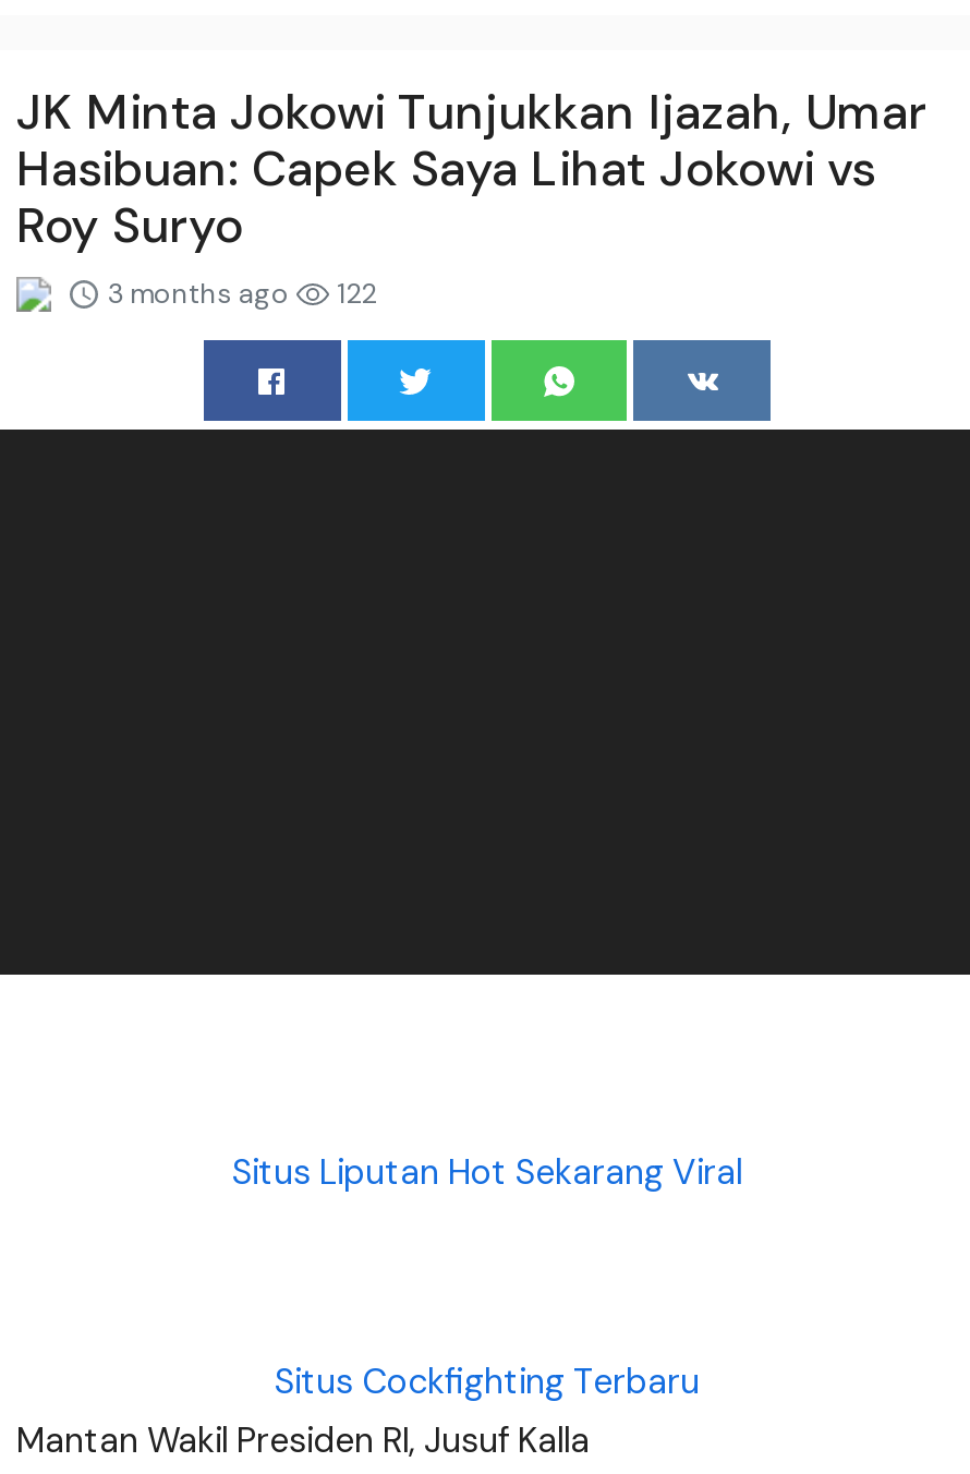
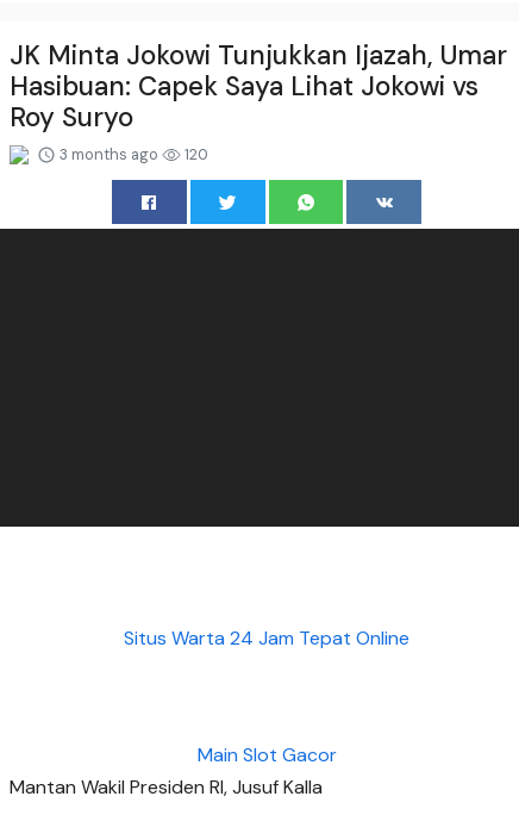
- 3 months ago 122
+ 3 months ago 120

- Situs Liputan Hot Sekarang Viral
+ Situs Warta 24 Jam Tepat Online

- Situs Cockfighting Terbaru
+ Main Slot Gacor
